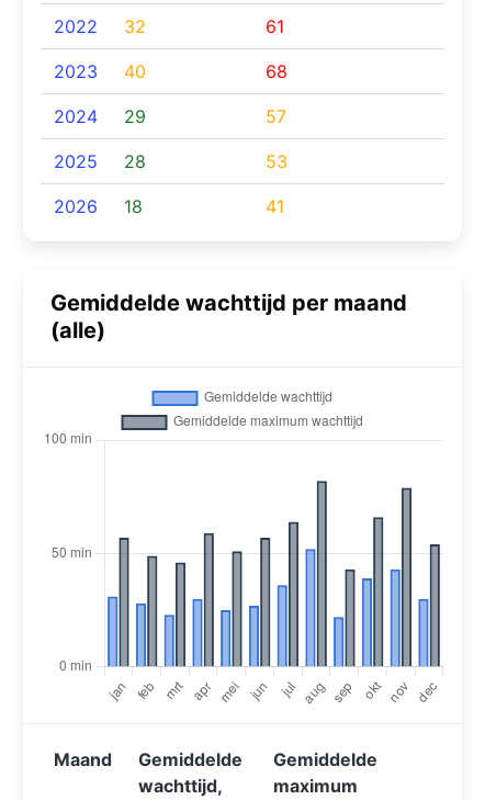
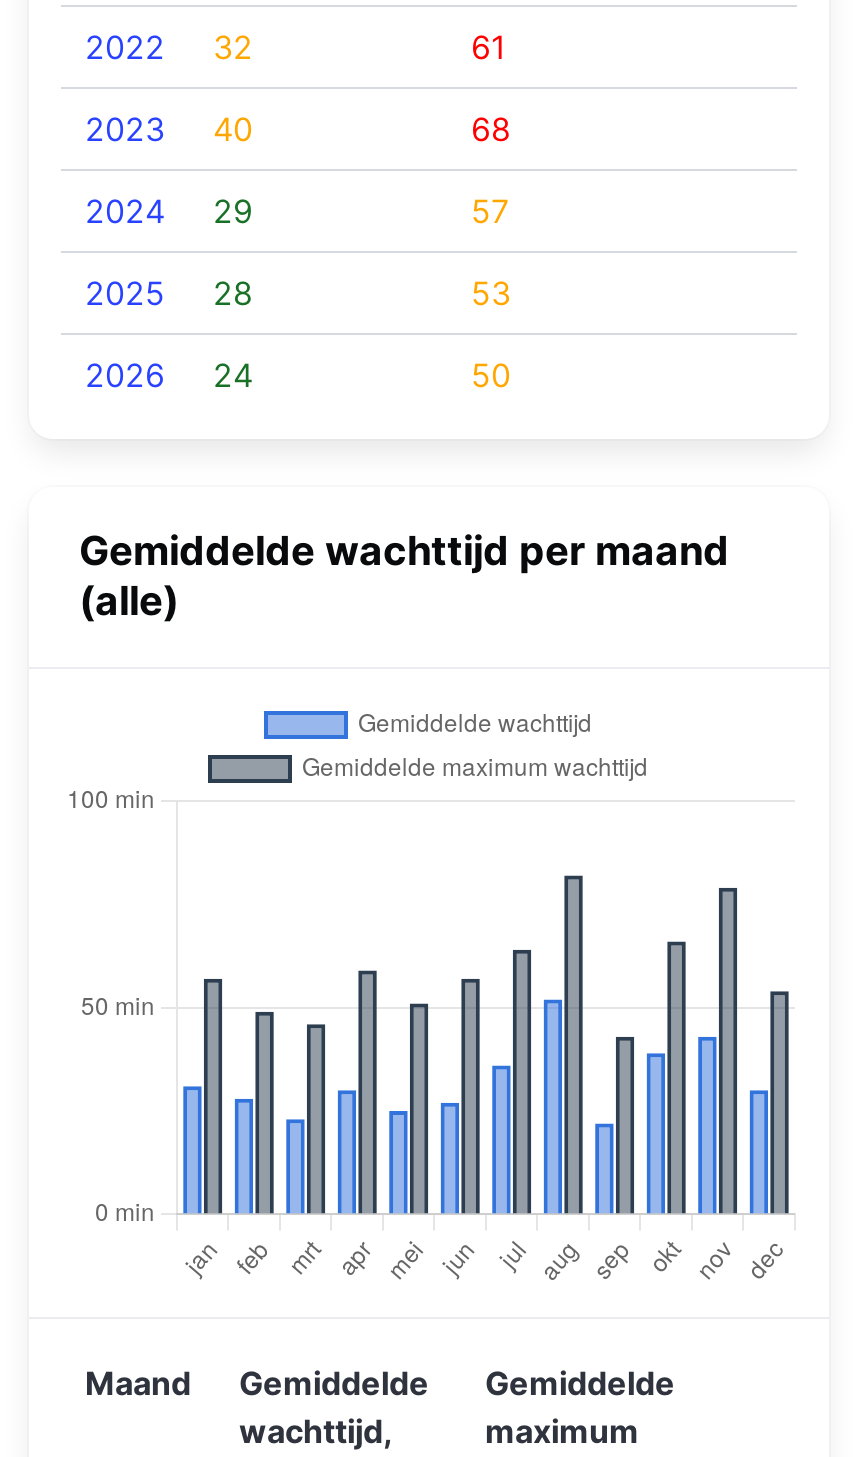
- 2026 18
+ 2026 24

- 41
+ 50
